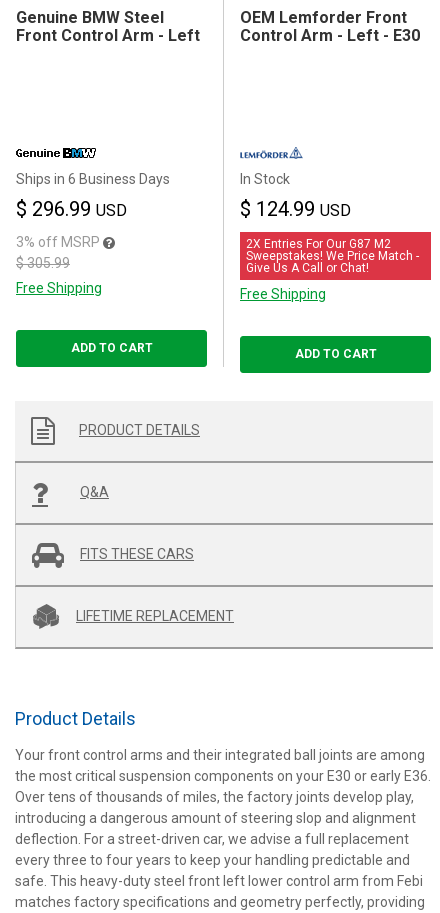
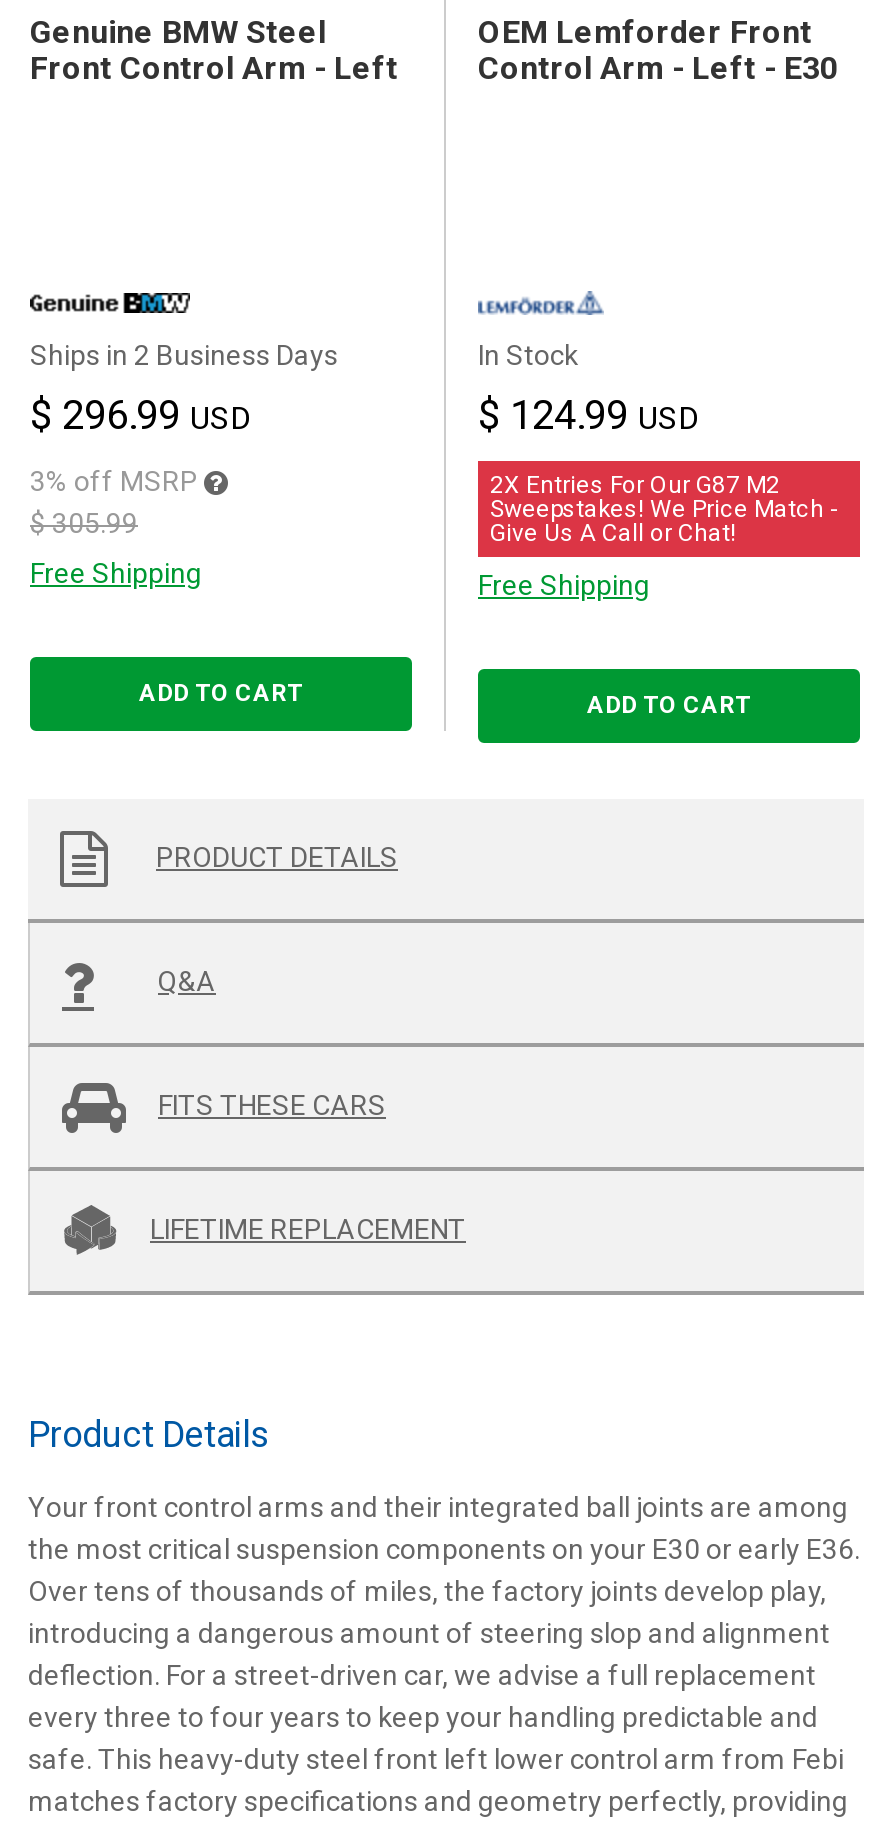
- Ships in 6 Business Days
+ Ships in 2 Business Days
